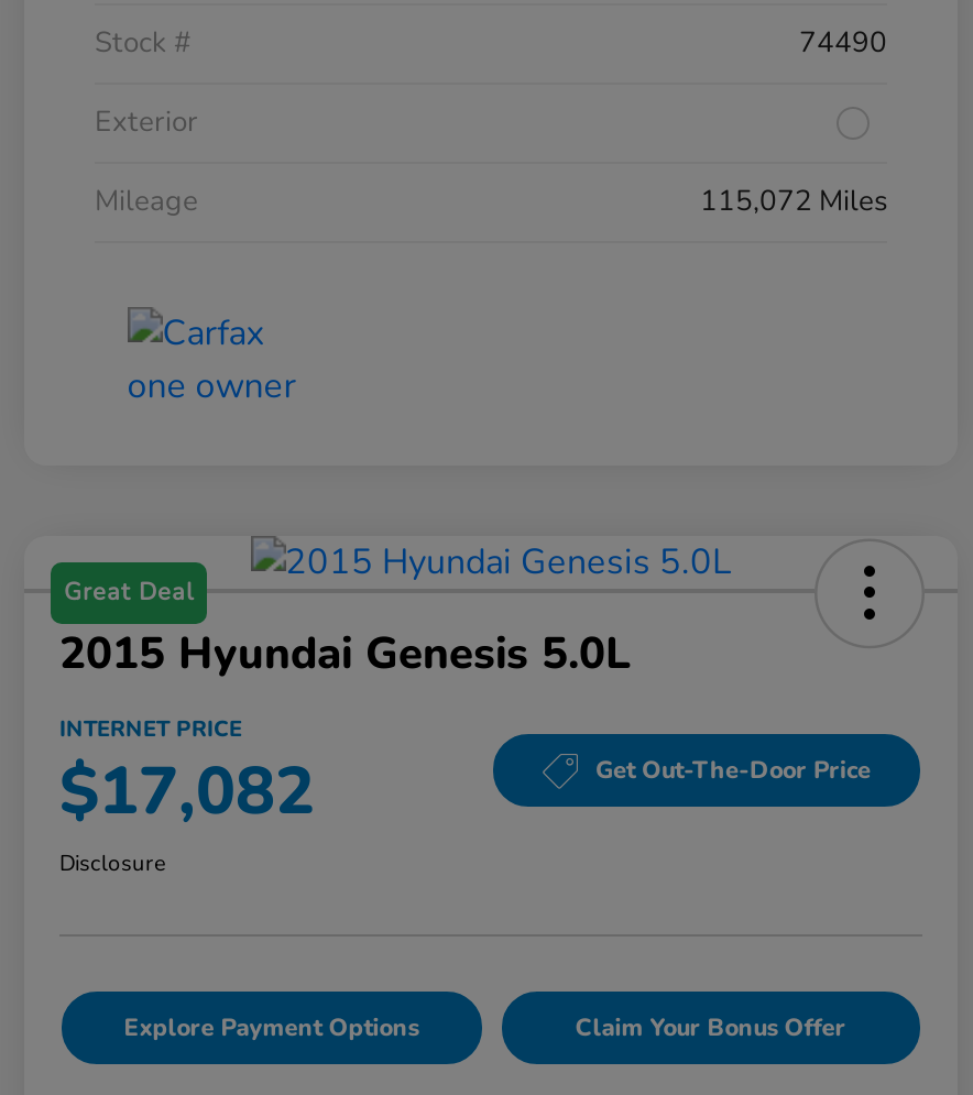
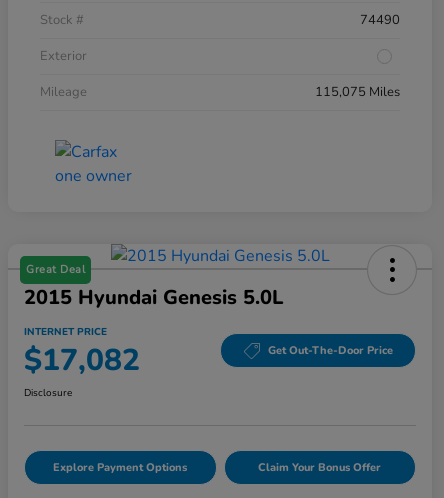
- 115,072 Miles
+ 115,075 Miles
